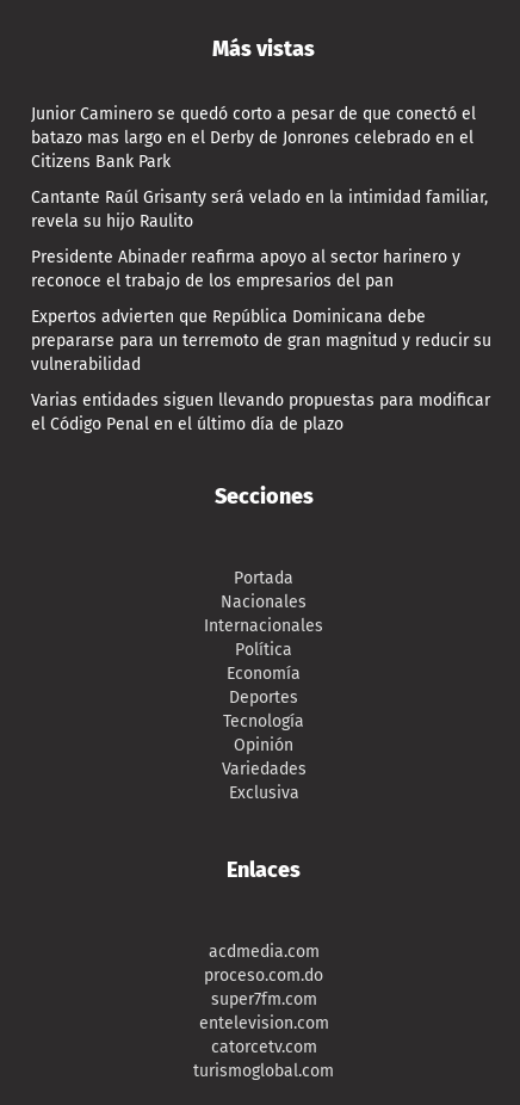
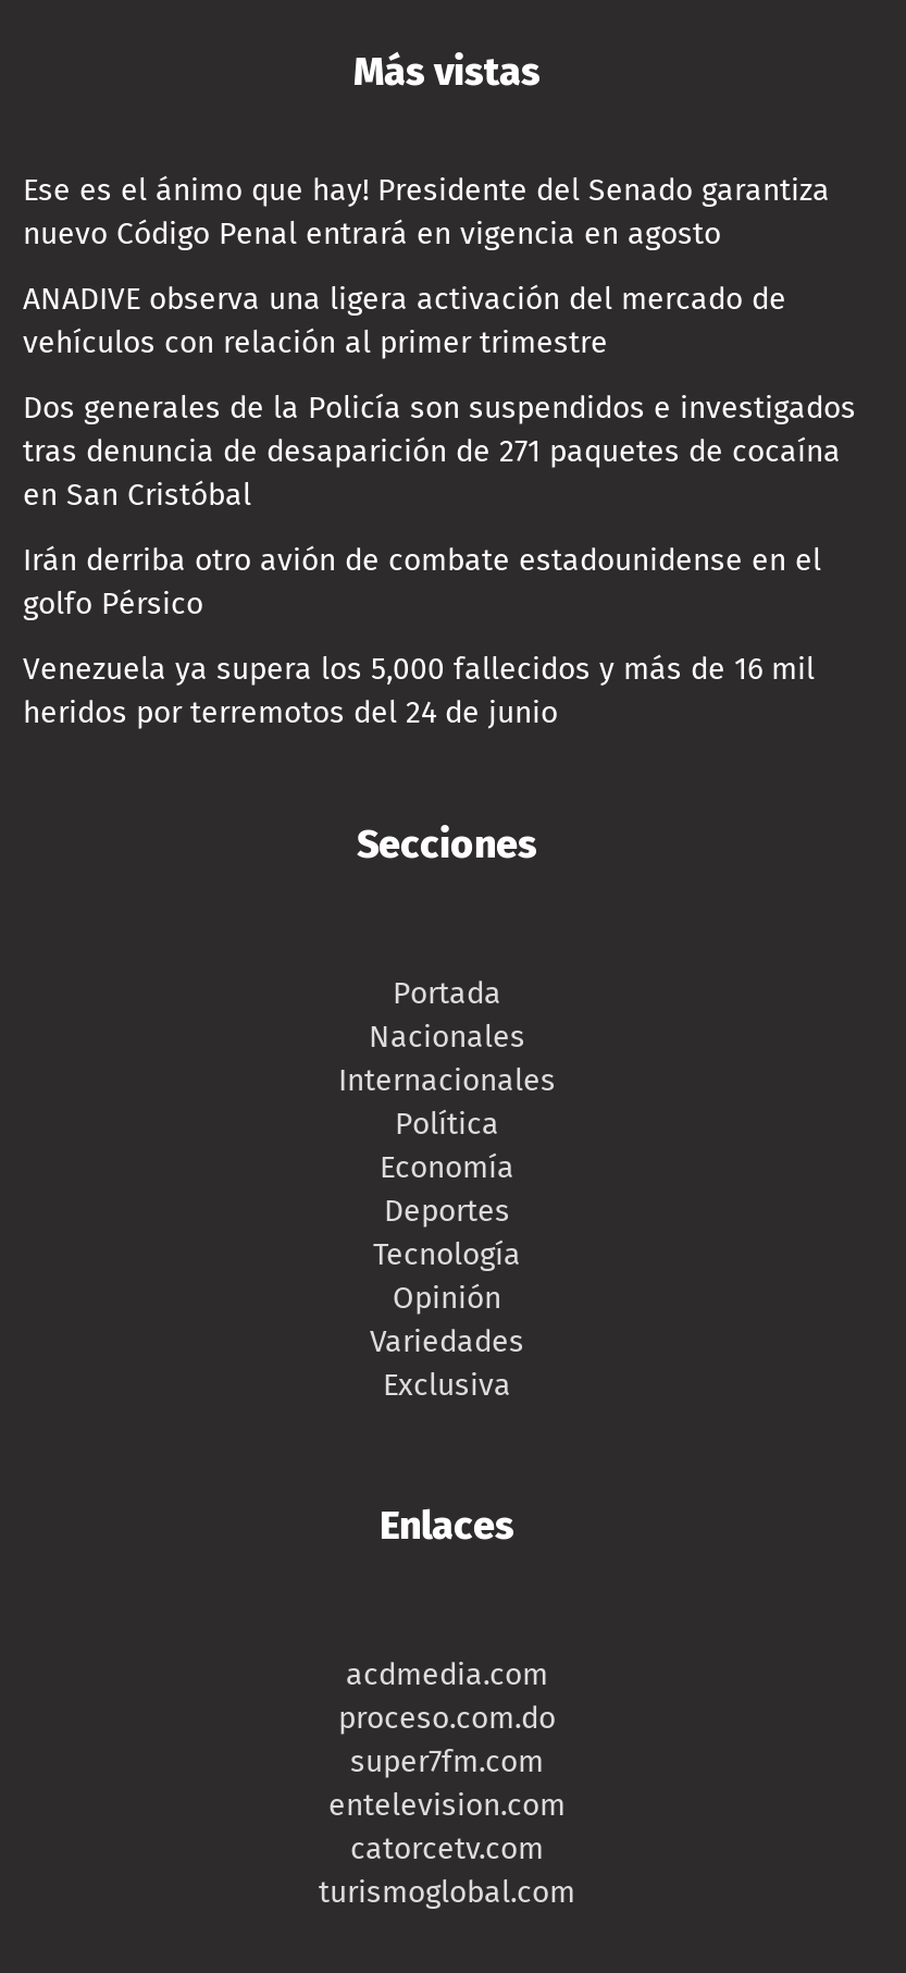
- Junior Caminero se quedó corto a pesar de que conectó el
- batazo mas largo en el Derby de Jonrones celebrado en el
- Citizens Bank Park
+ Ese es el ánimo que hay! Presidente del Senado garantiza
+ nuevo Código Penal entrará en vigencia en agosto

- Cantante Raúl Grisanty será velado en la intimidad familiar,
- revela su hijo Raulito
+ ANADIVE observa una ligera activación del mercado de
+ vehículos con relación al primer trimestre

- Presidente Abinader reafirma apoyo al sector harinero y
- reconoce el trabajo de los empresarios del pan
+ Dos generales de la Policía son suspendidos e investigados
+ tras denuncia de desaparición de 271 paquetes de cocaína
+ en San Cristóbal

- Expertos advierten que República Dominicana debe
- prepararse para un terremoto de gran magnitud y reducir su
- vulnerabilidad
+ Irán derriba otro avión de combate estadounidense en el
+ golfo Pérsico

- Varias entidades siguen llevando propuestas para modificar
- el Código Penal en el último día de plazo
+ Venezuela ya supera los 5,000 fallecidos y más de 16 mil
+ heridos por terremotos del 24 de junio
